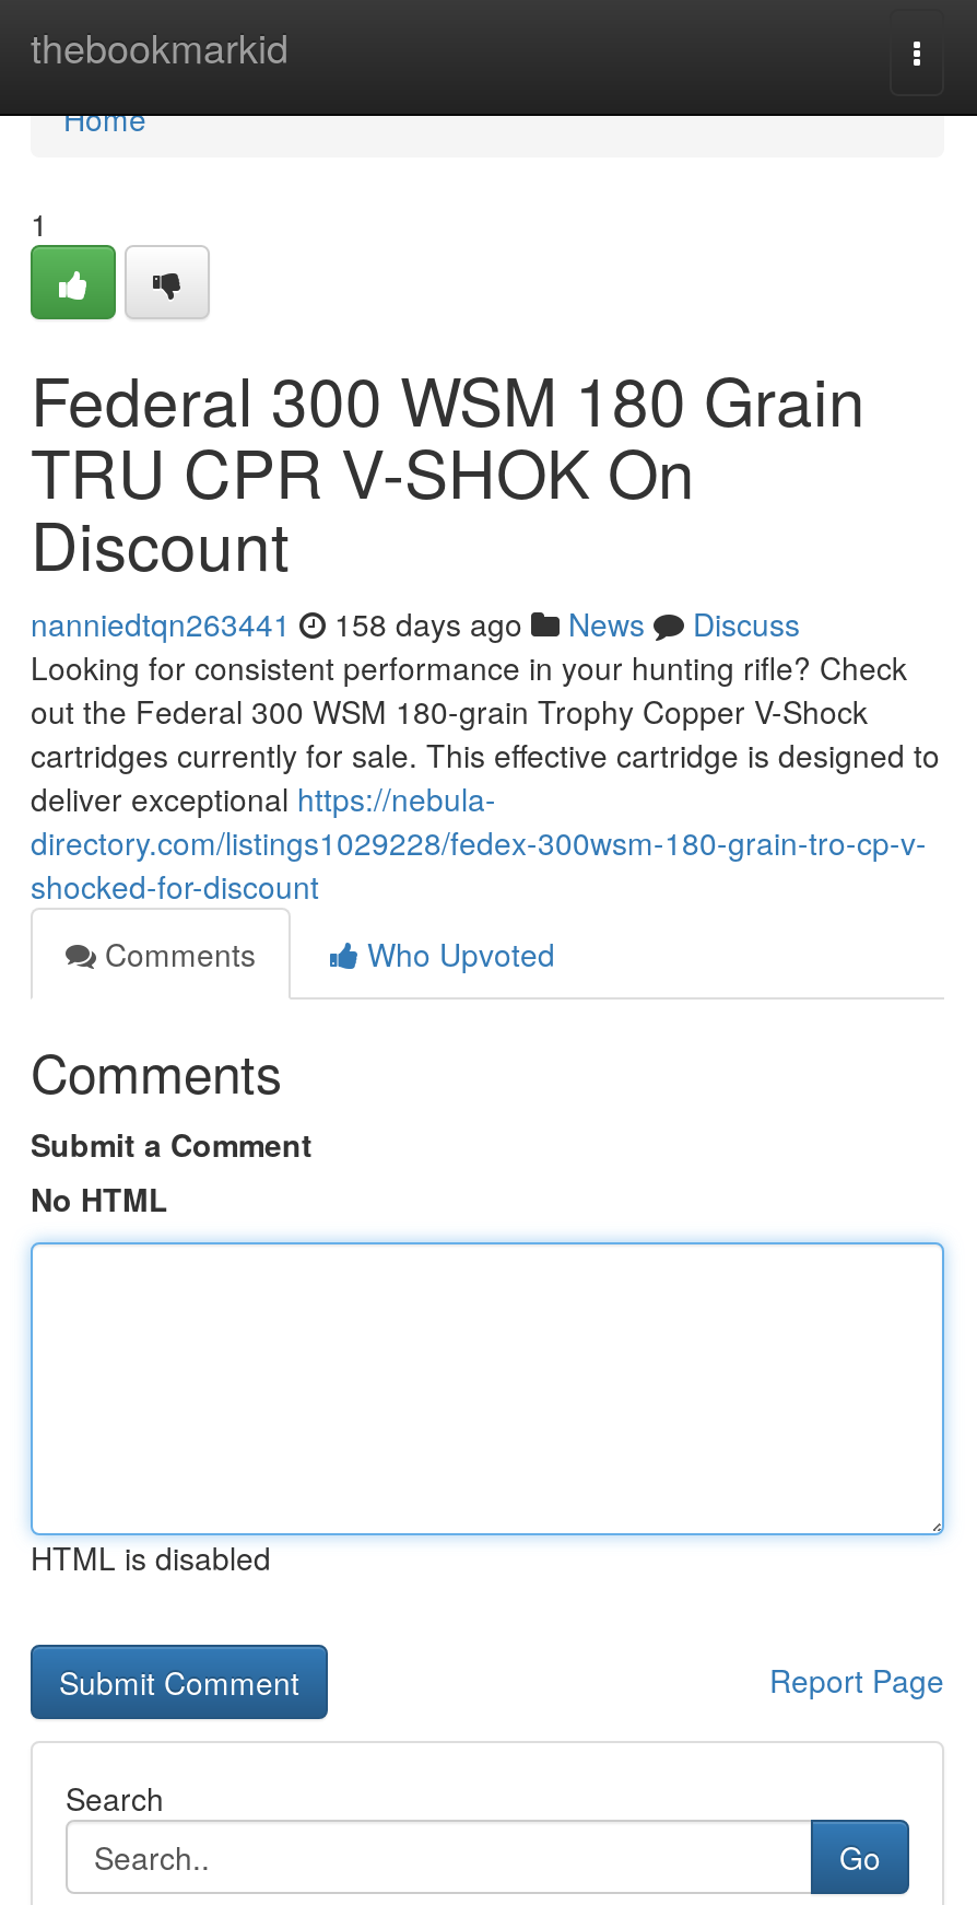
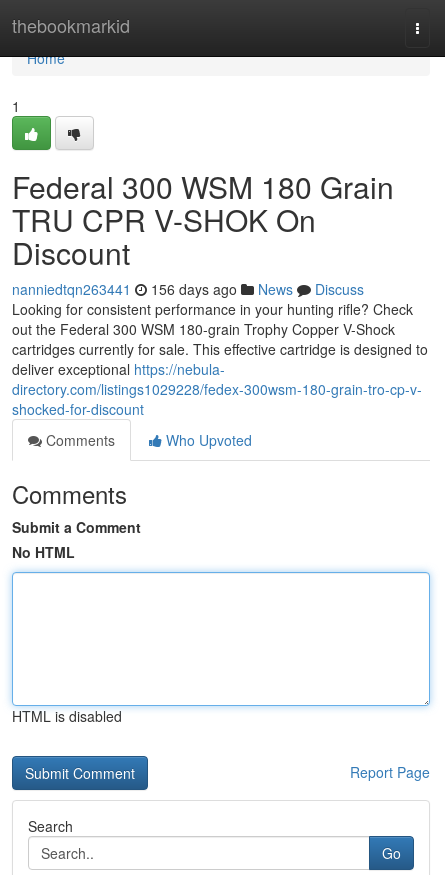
- nanniedtqn263441 158 days ago News Discuss
+ nanniedtqn263441 156 days ago News Discuss
